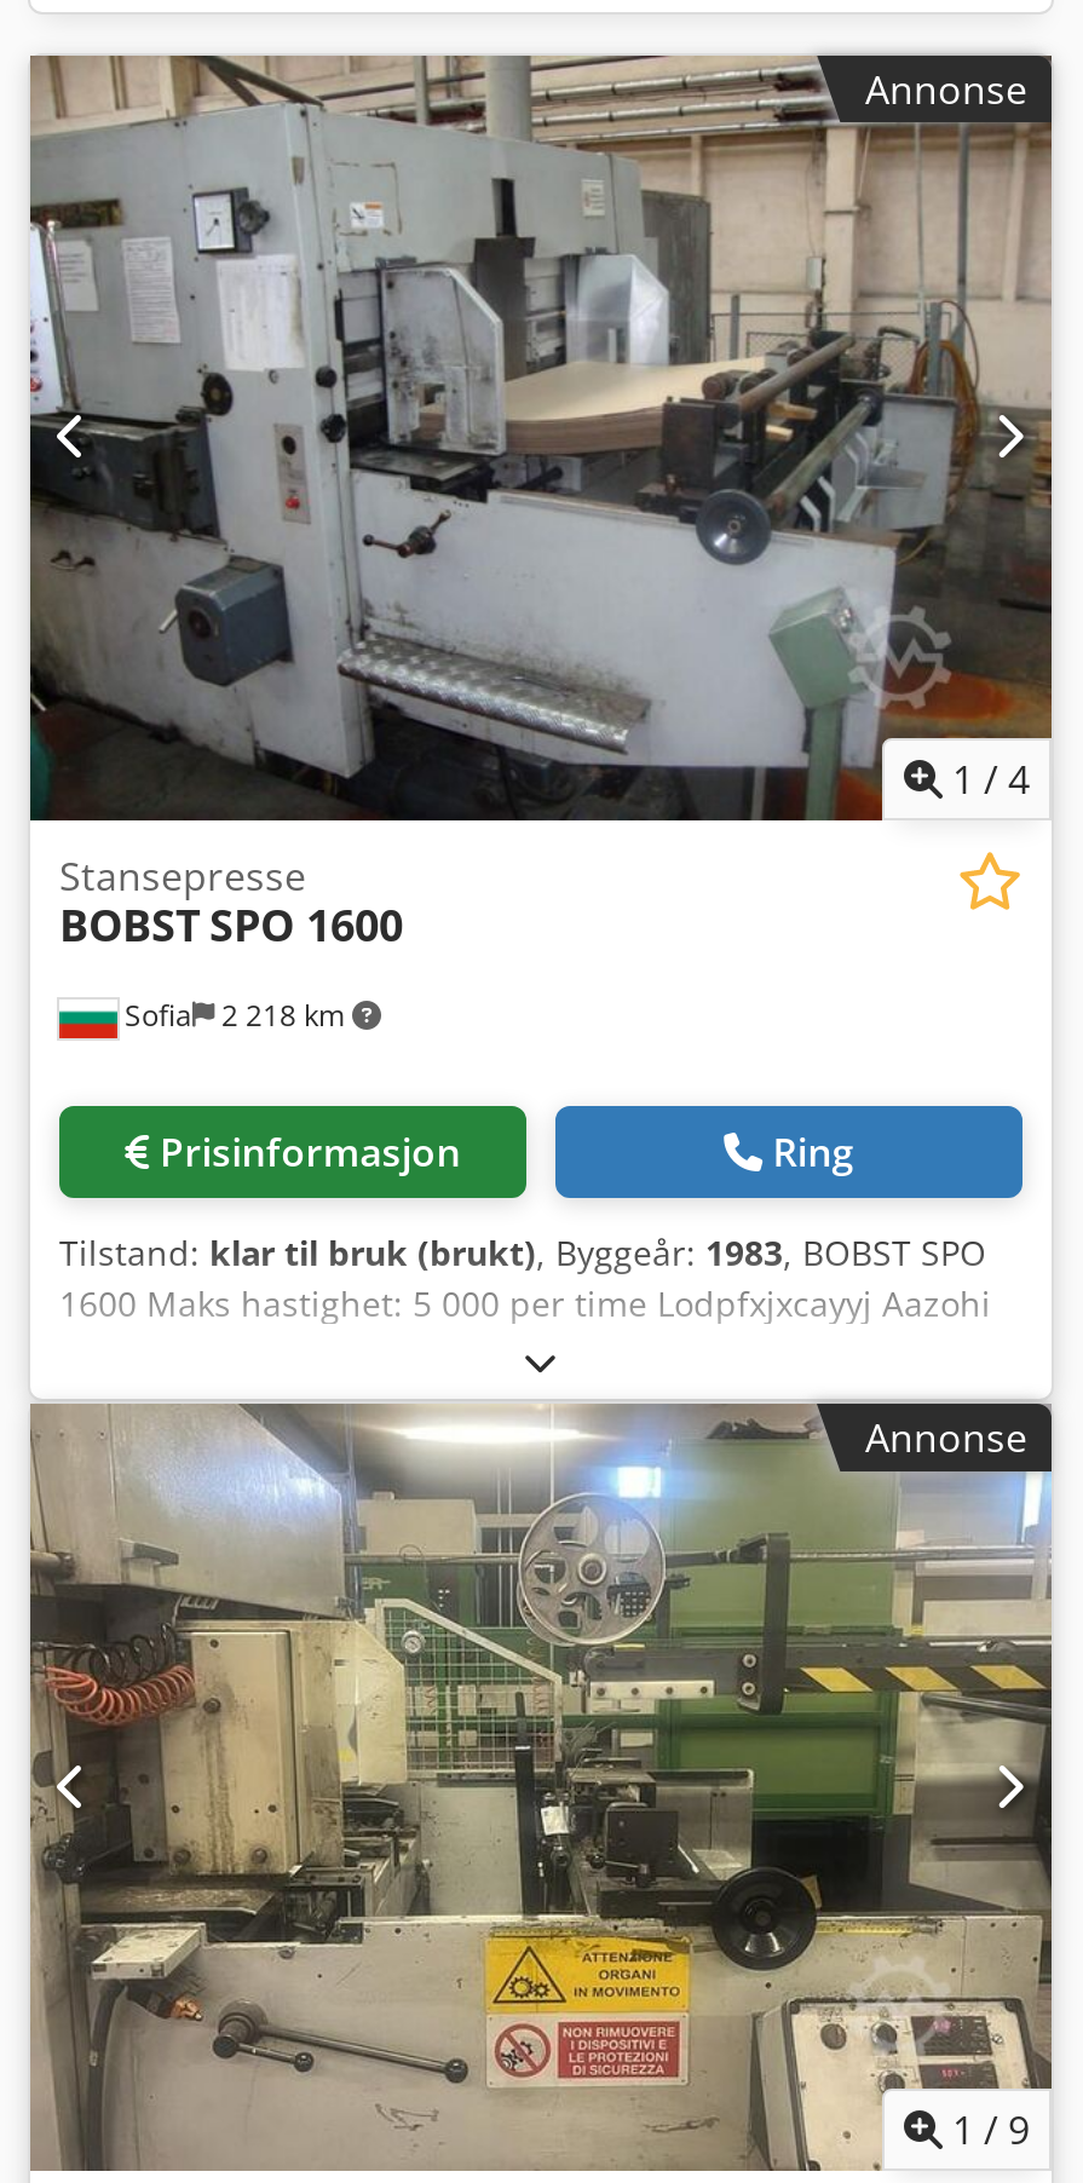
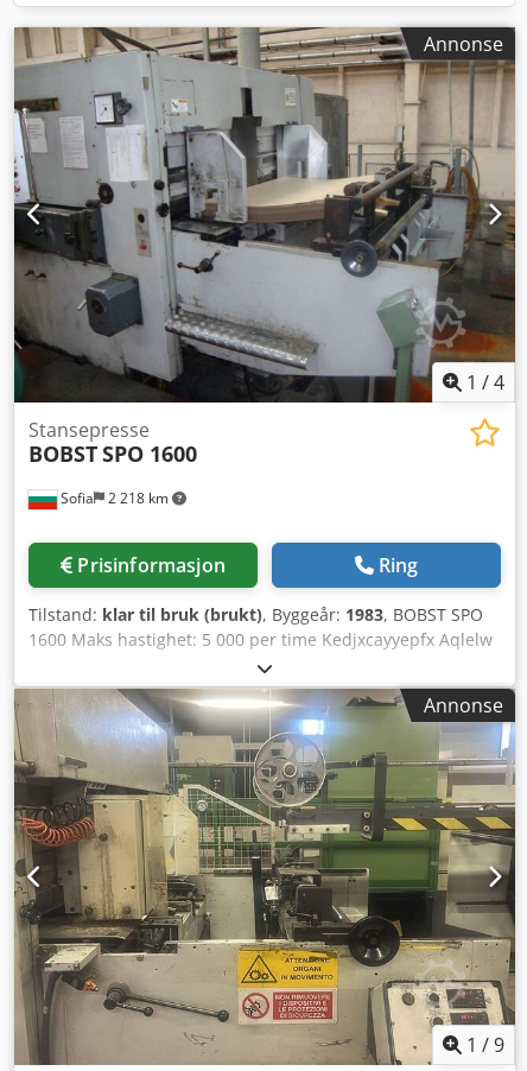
- 1600 Maks hastighet: 5 000 per time Lodpfxjxcayyj Aazohi
+ 1600 Maks hastighet: 5 000 per time Kedjxcayyepfx Aqlelw
